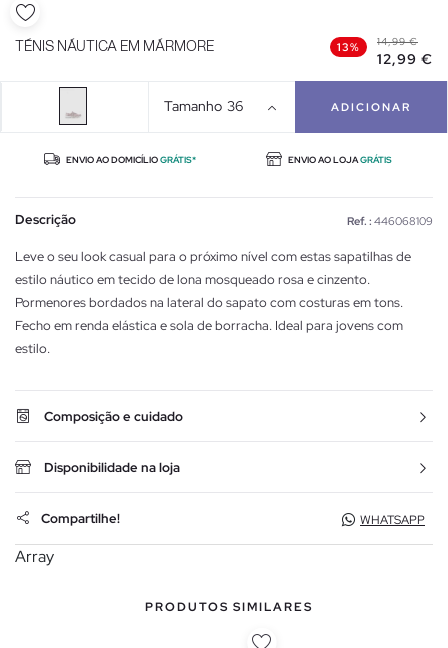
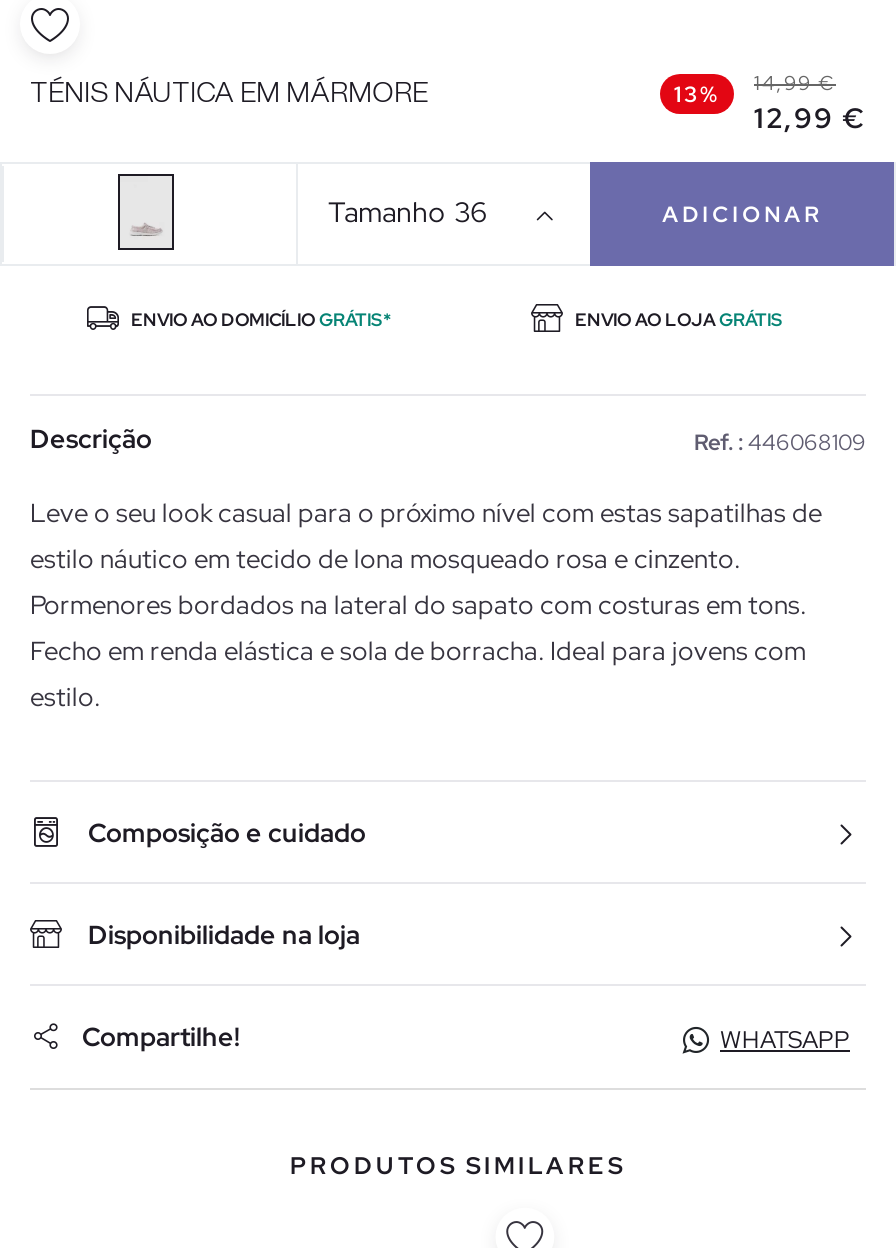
- Array
